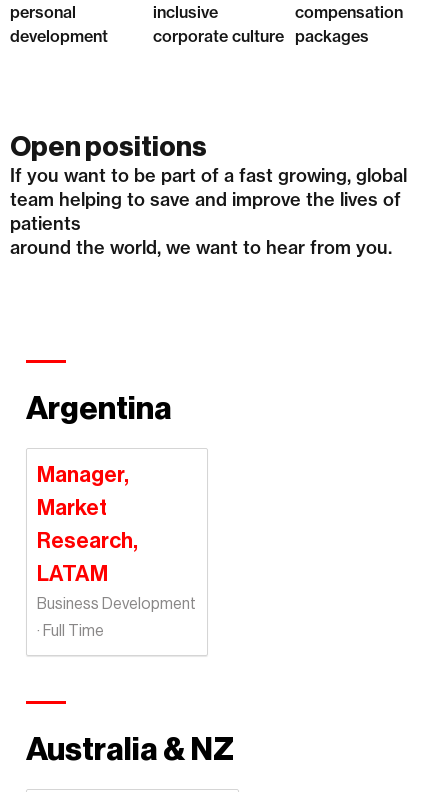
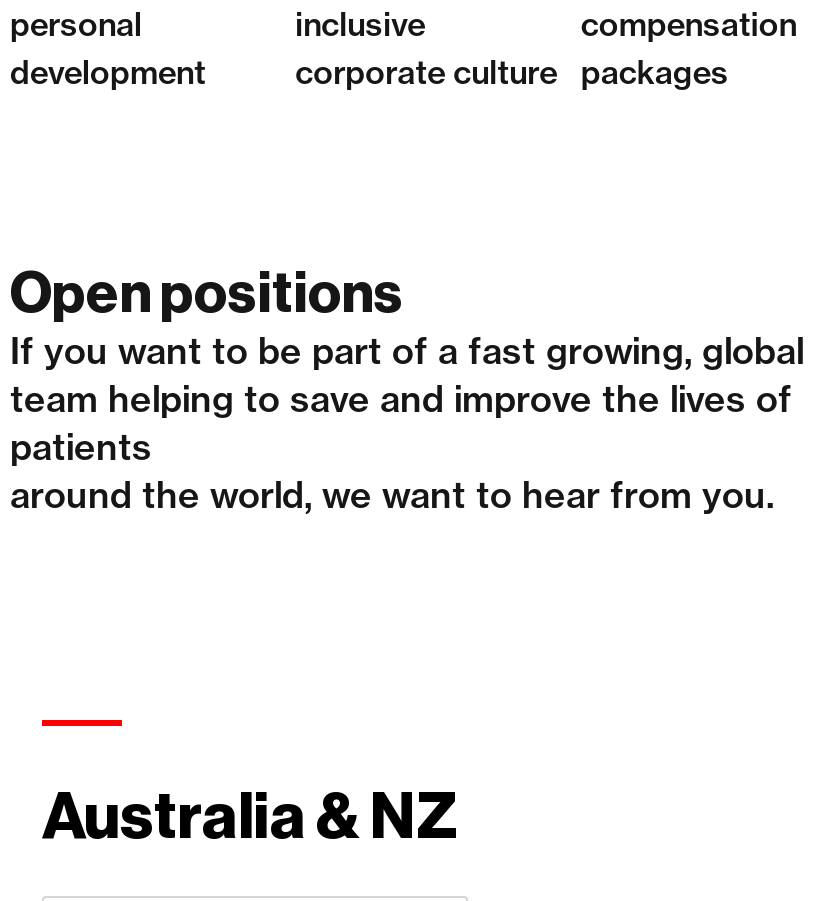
- Argentina
- Manager,
- Market
- Research,
- LATAM
- Business Development
- · Full Time
